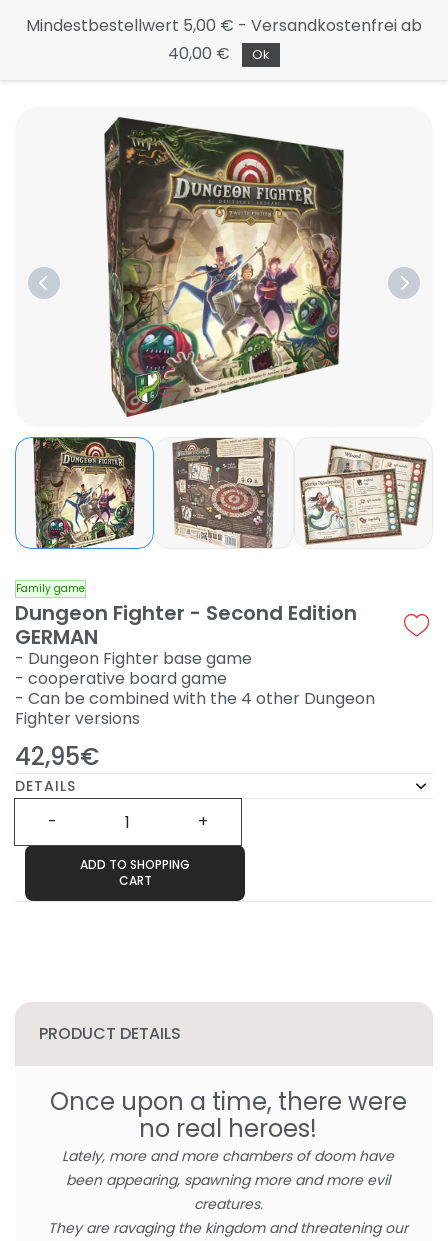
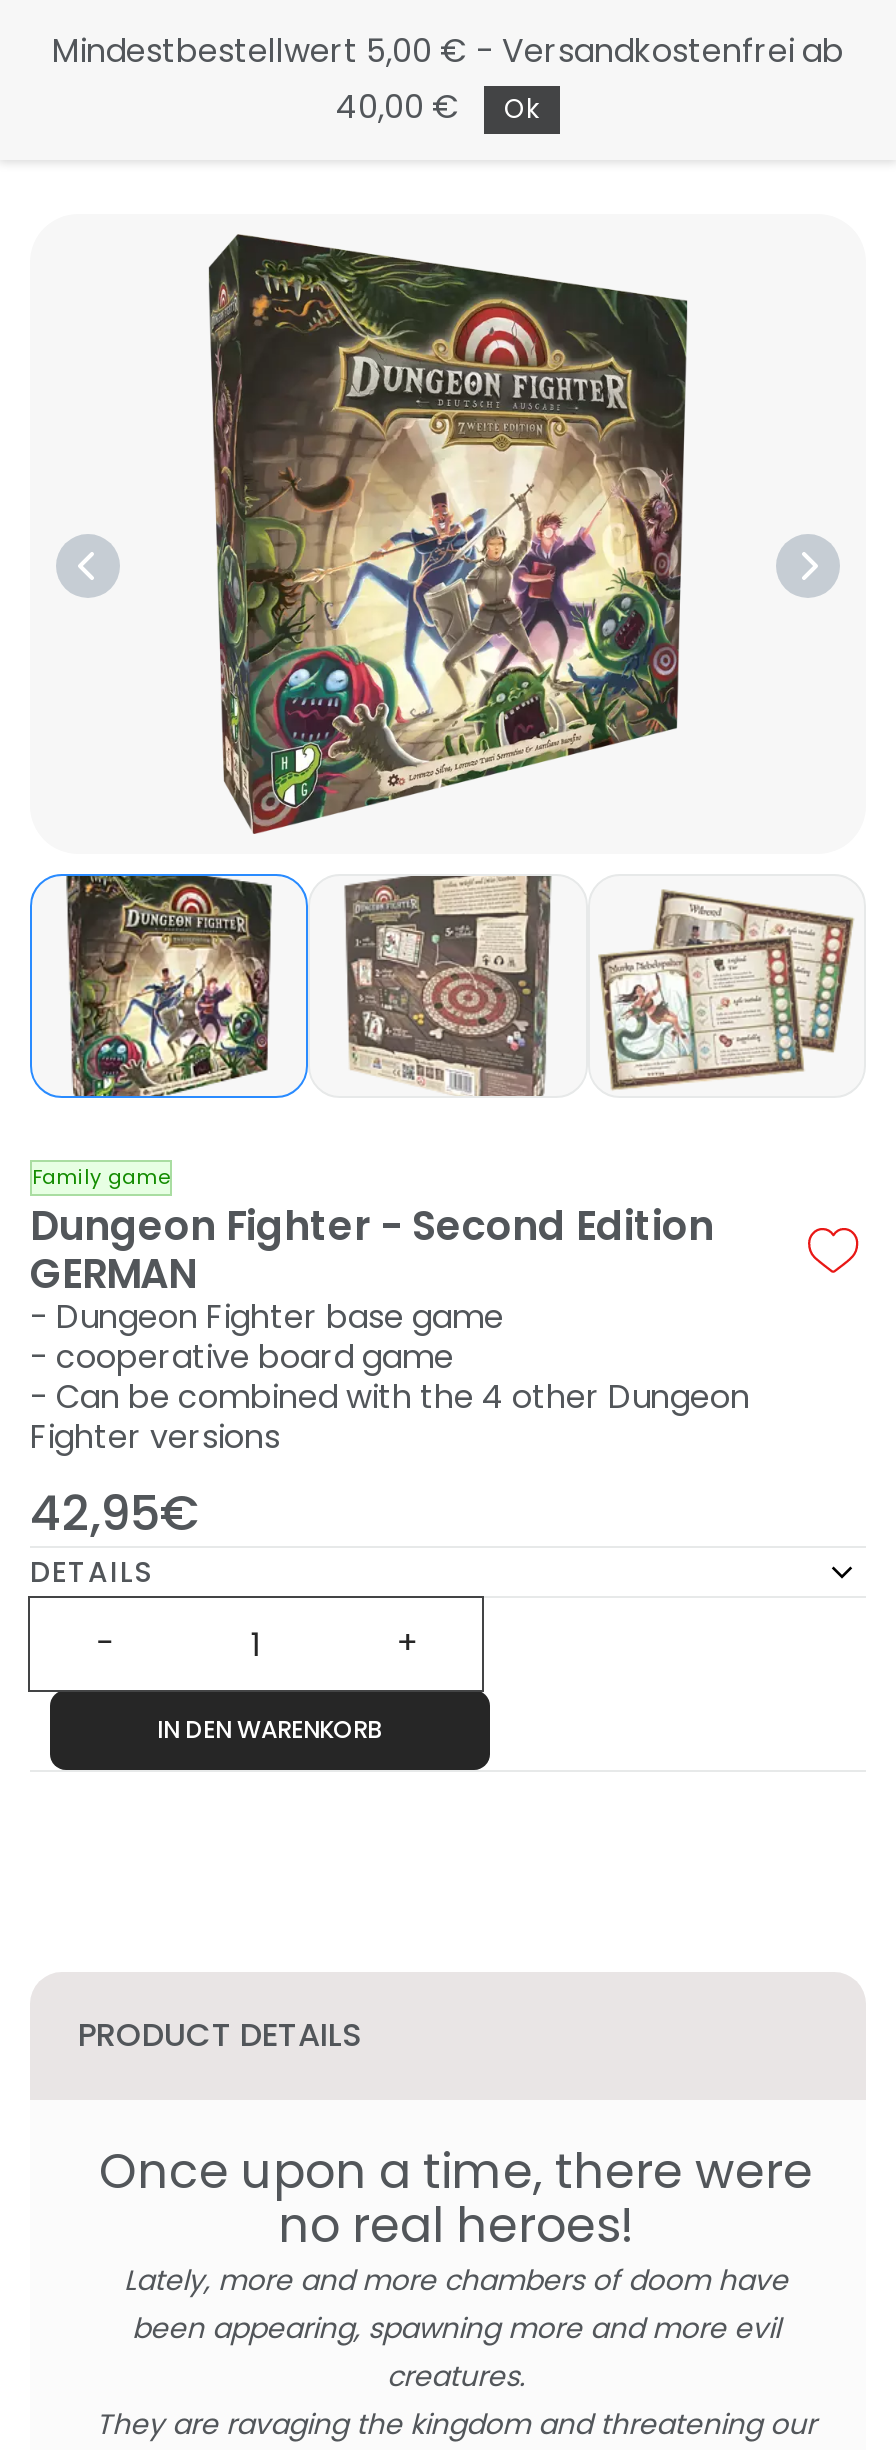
- ADD TO SHOPPING
- CART
+ IN DEN WARENKORB
